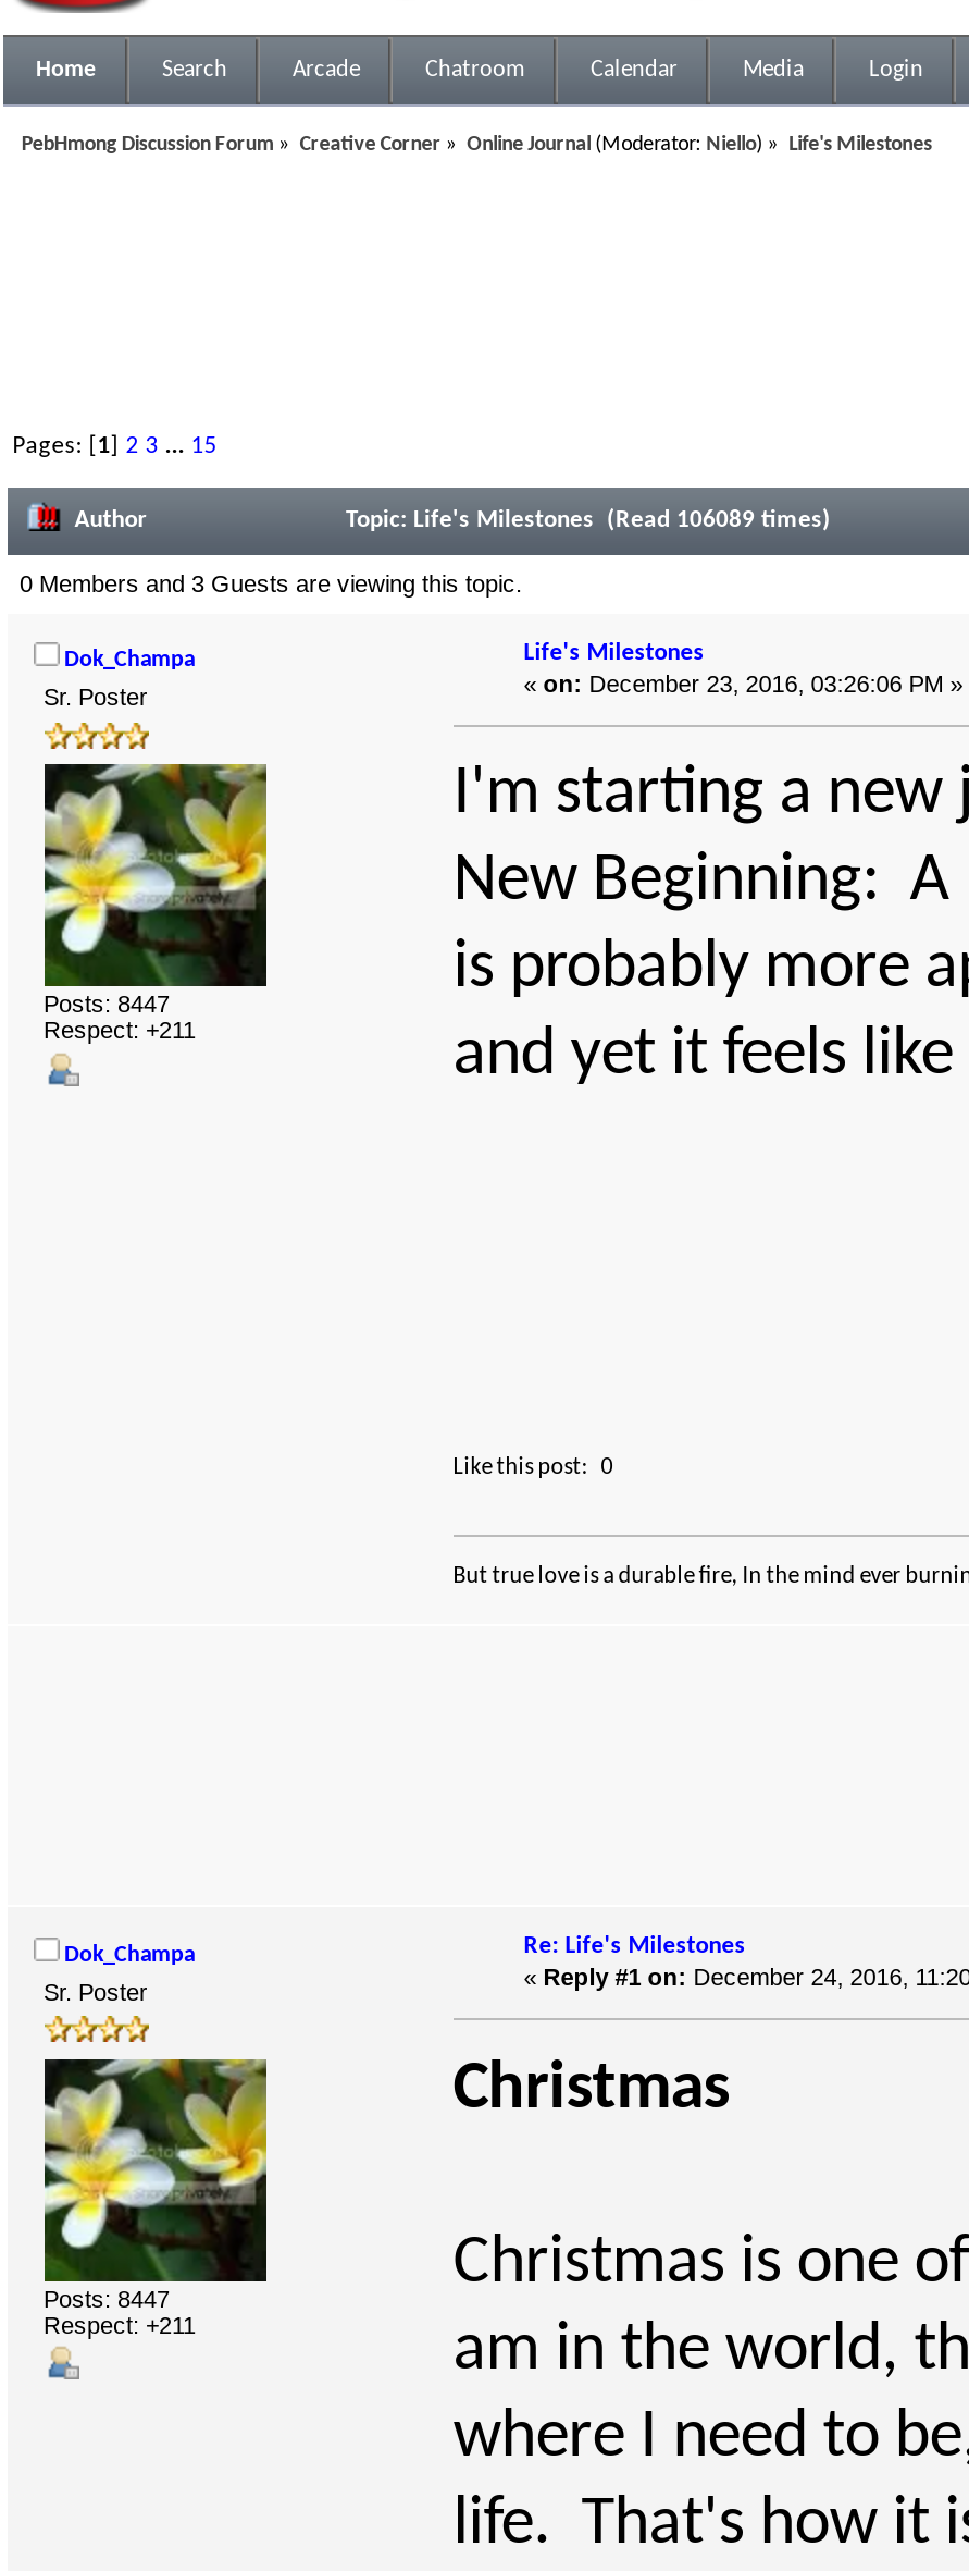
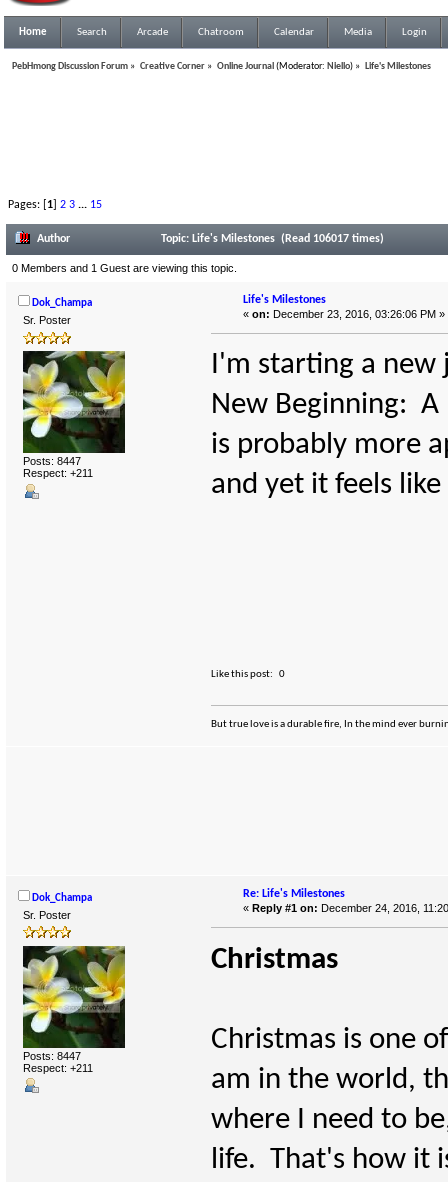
- Topic: Life's Milestones (Read 106089 times)
+ Topic: Life's Milestones (Read 106017 times)

- 0 Members and 3 Guests are viewing this topic.
+ 0 Members and 1 Guest are viewing this topic.
